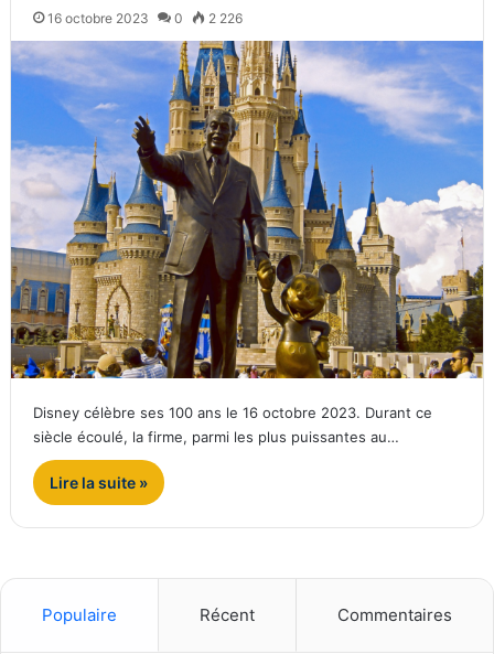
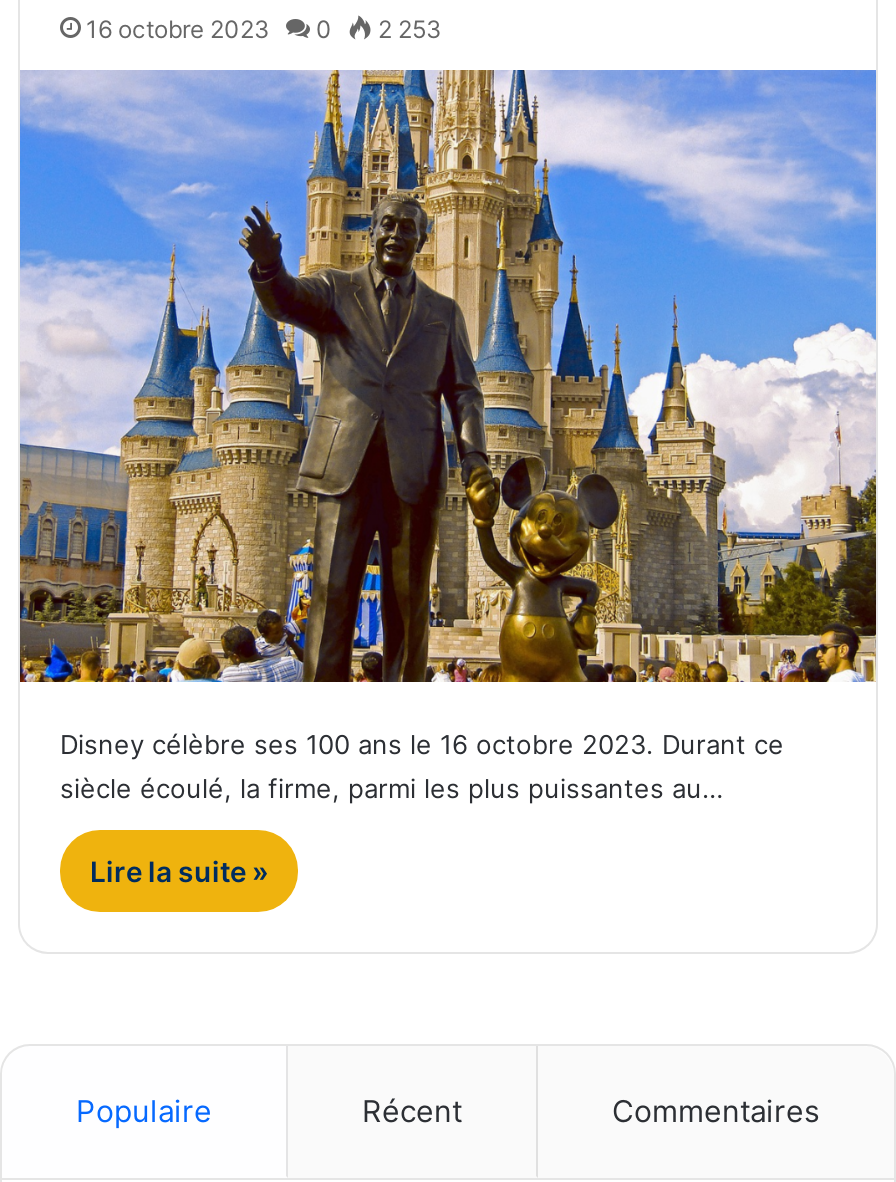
- 16 octobre 2023 0 2 226
+ 16 octobre 2023 0 2 253
